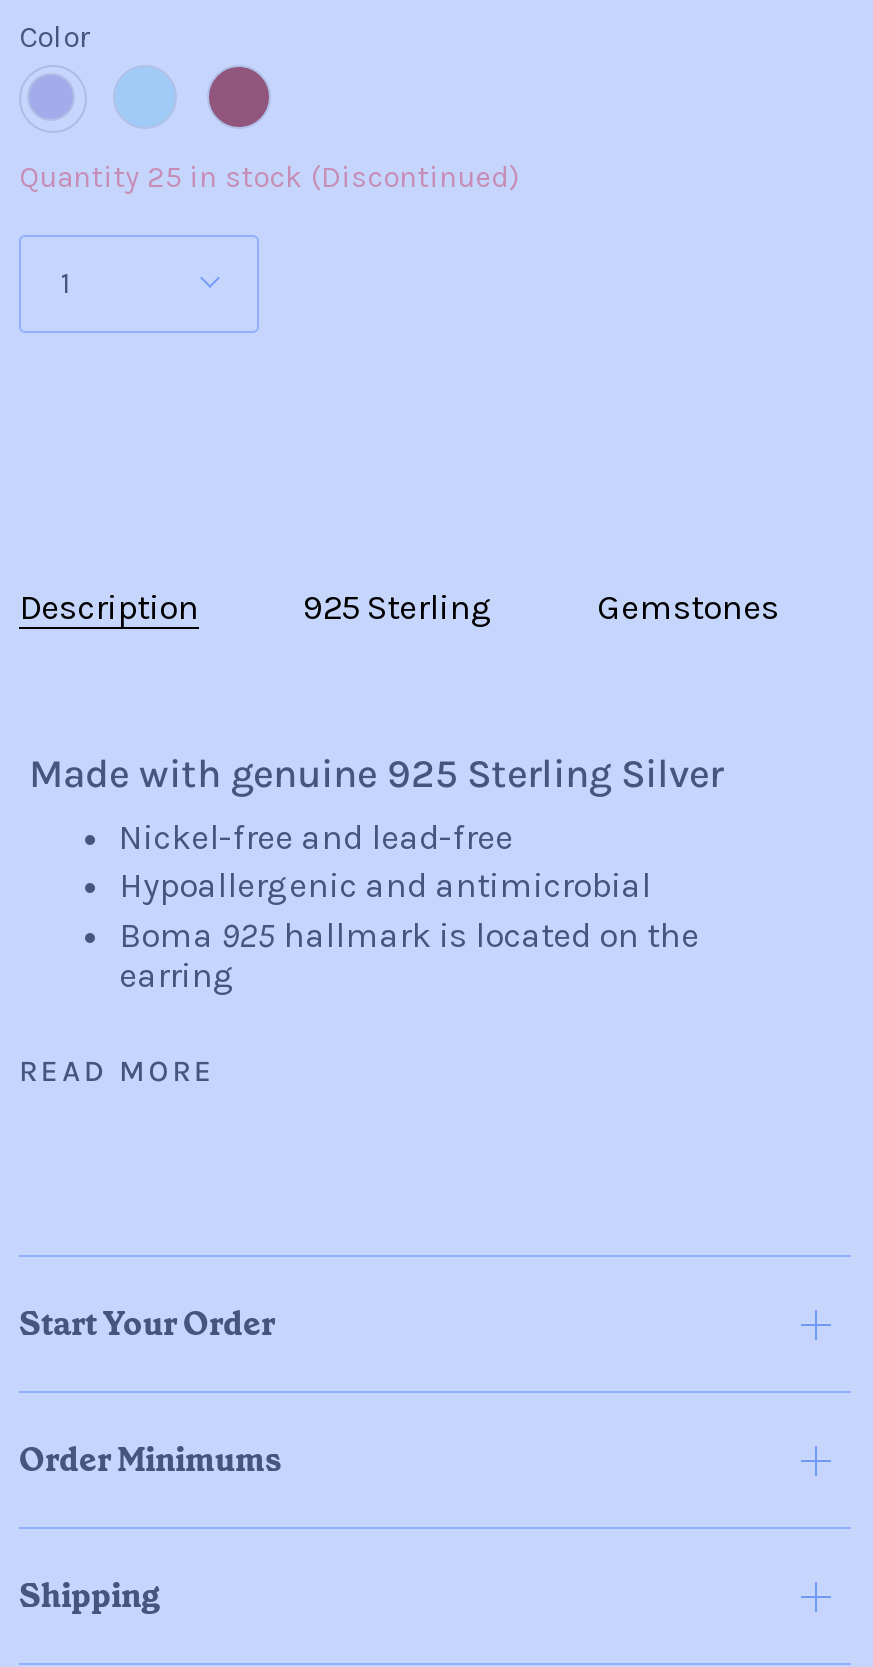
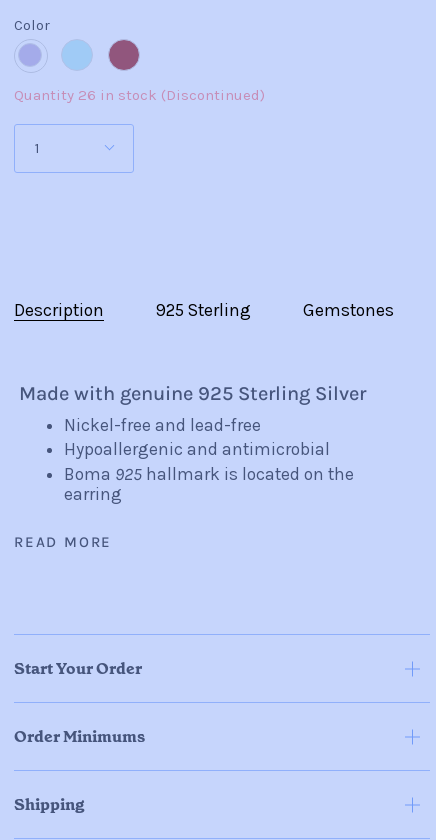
- Quantity 25 in stock (Discontinued)
+ Quantity 26 in stock (Discontinued)
